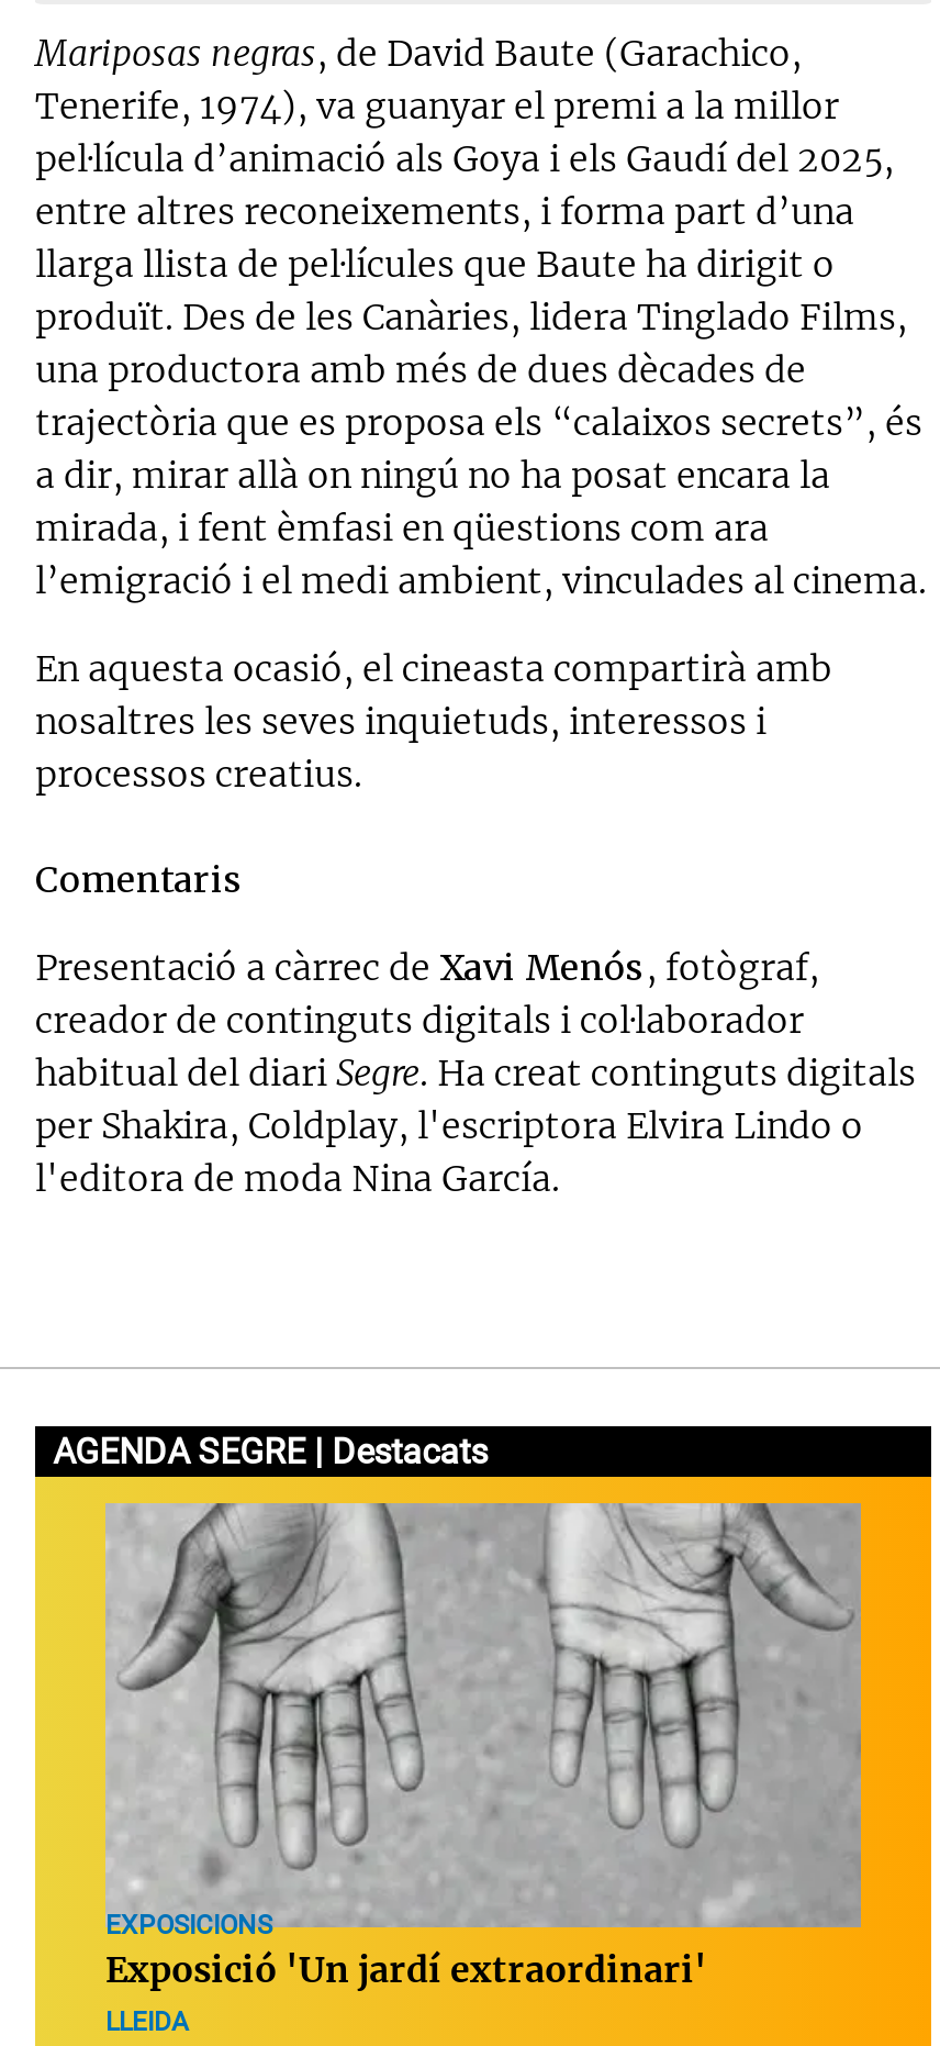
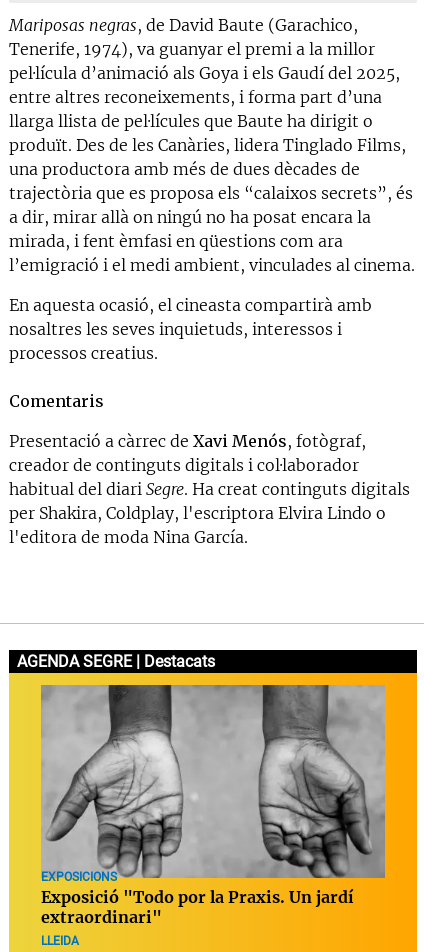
- [image]
- Exposició 'Un jardí extraordinari'
+ [image]
+ Exposició "Todo por la Praxis. Un jardí
+ extraordinari"

- [image]
+ [image]
